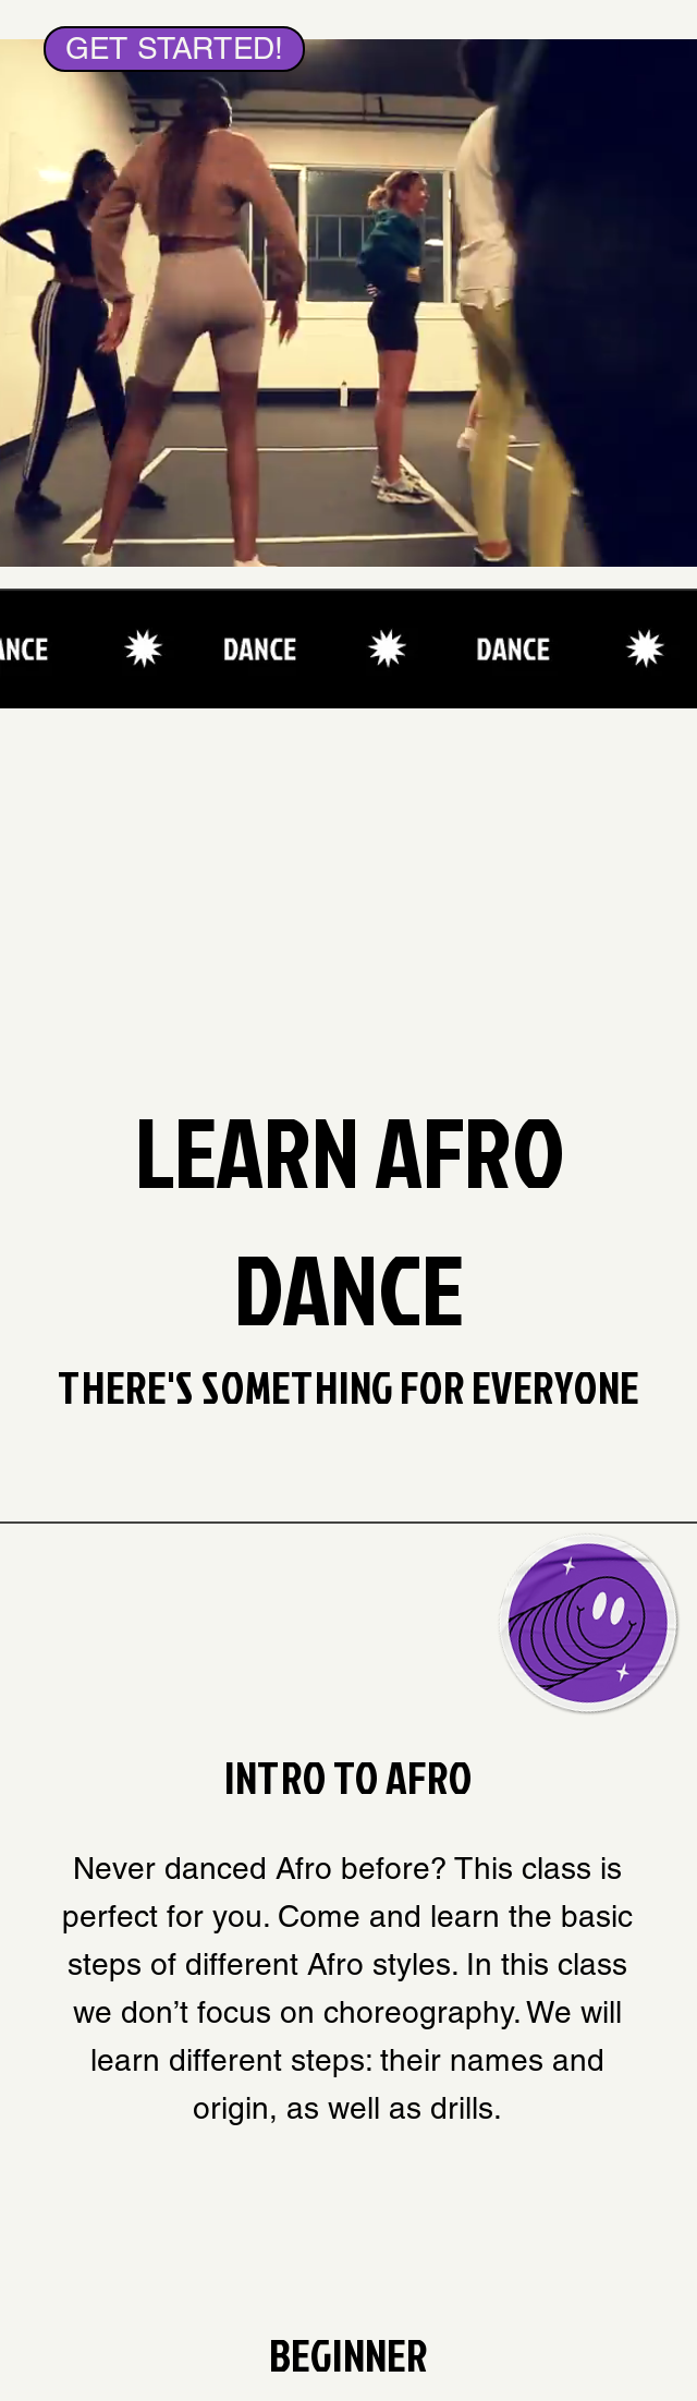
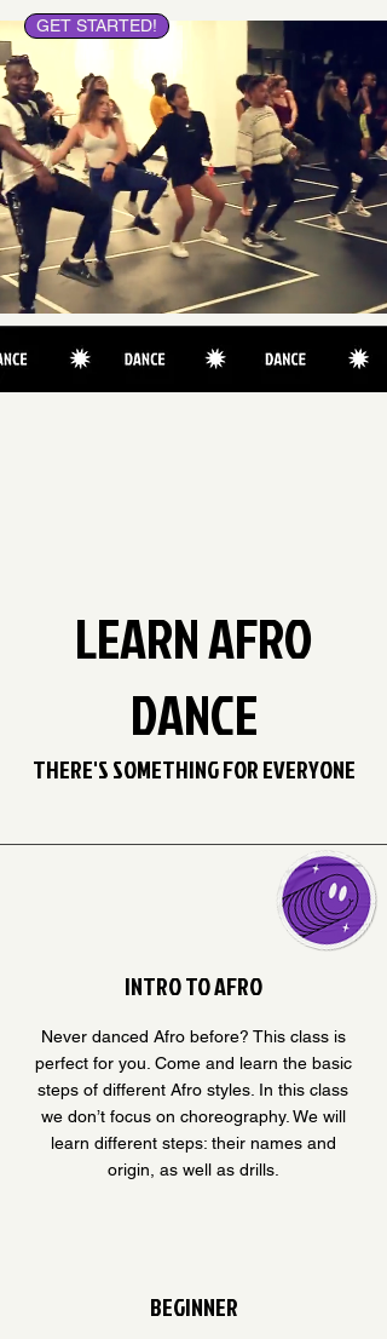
- [image]
+ [image]
